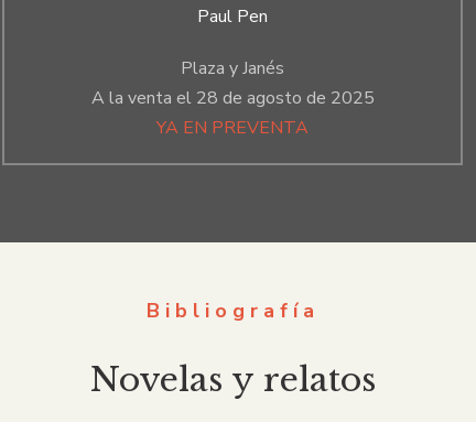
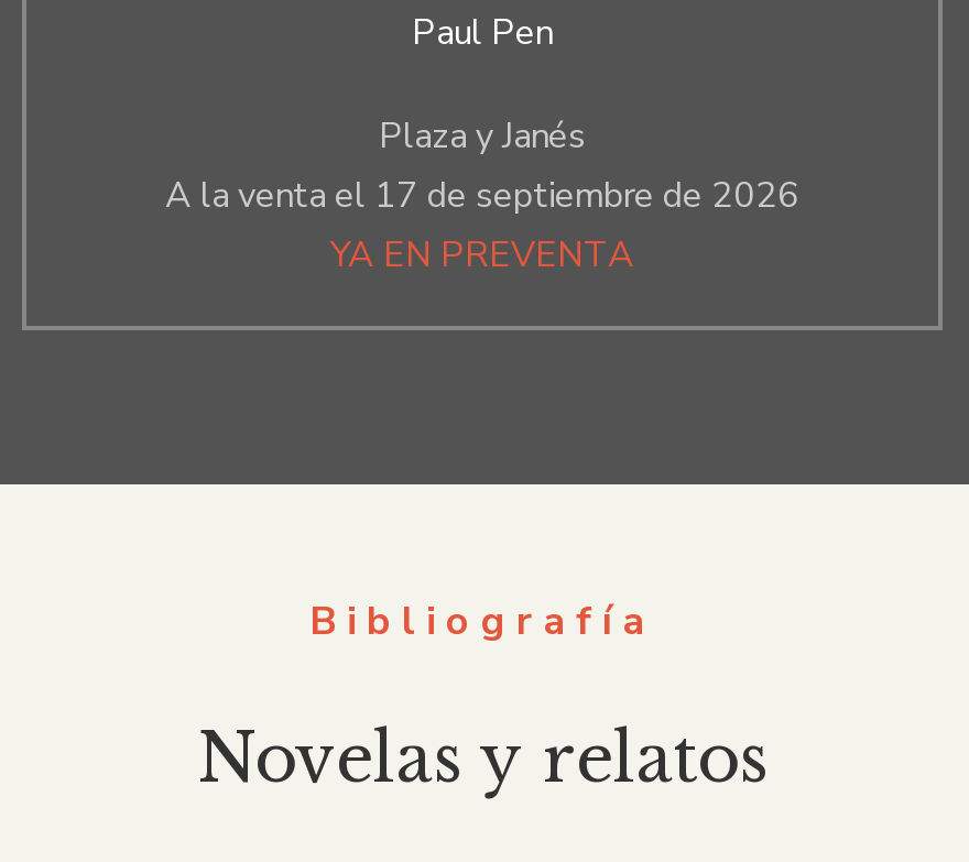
- A la venta el 28 de agosto de 2025
+ A la venta el 17 de septiembre de 2026
